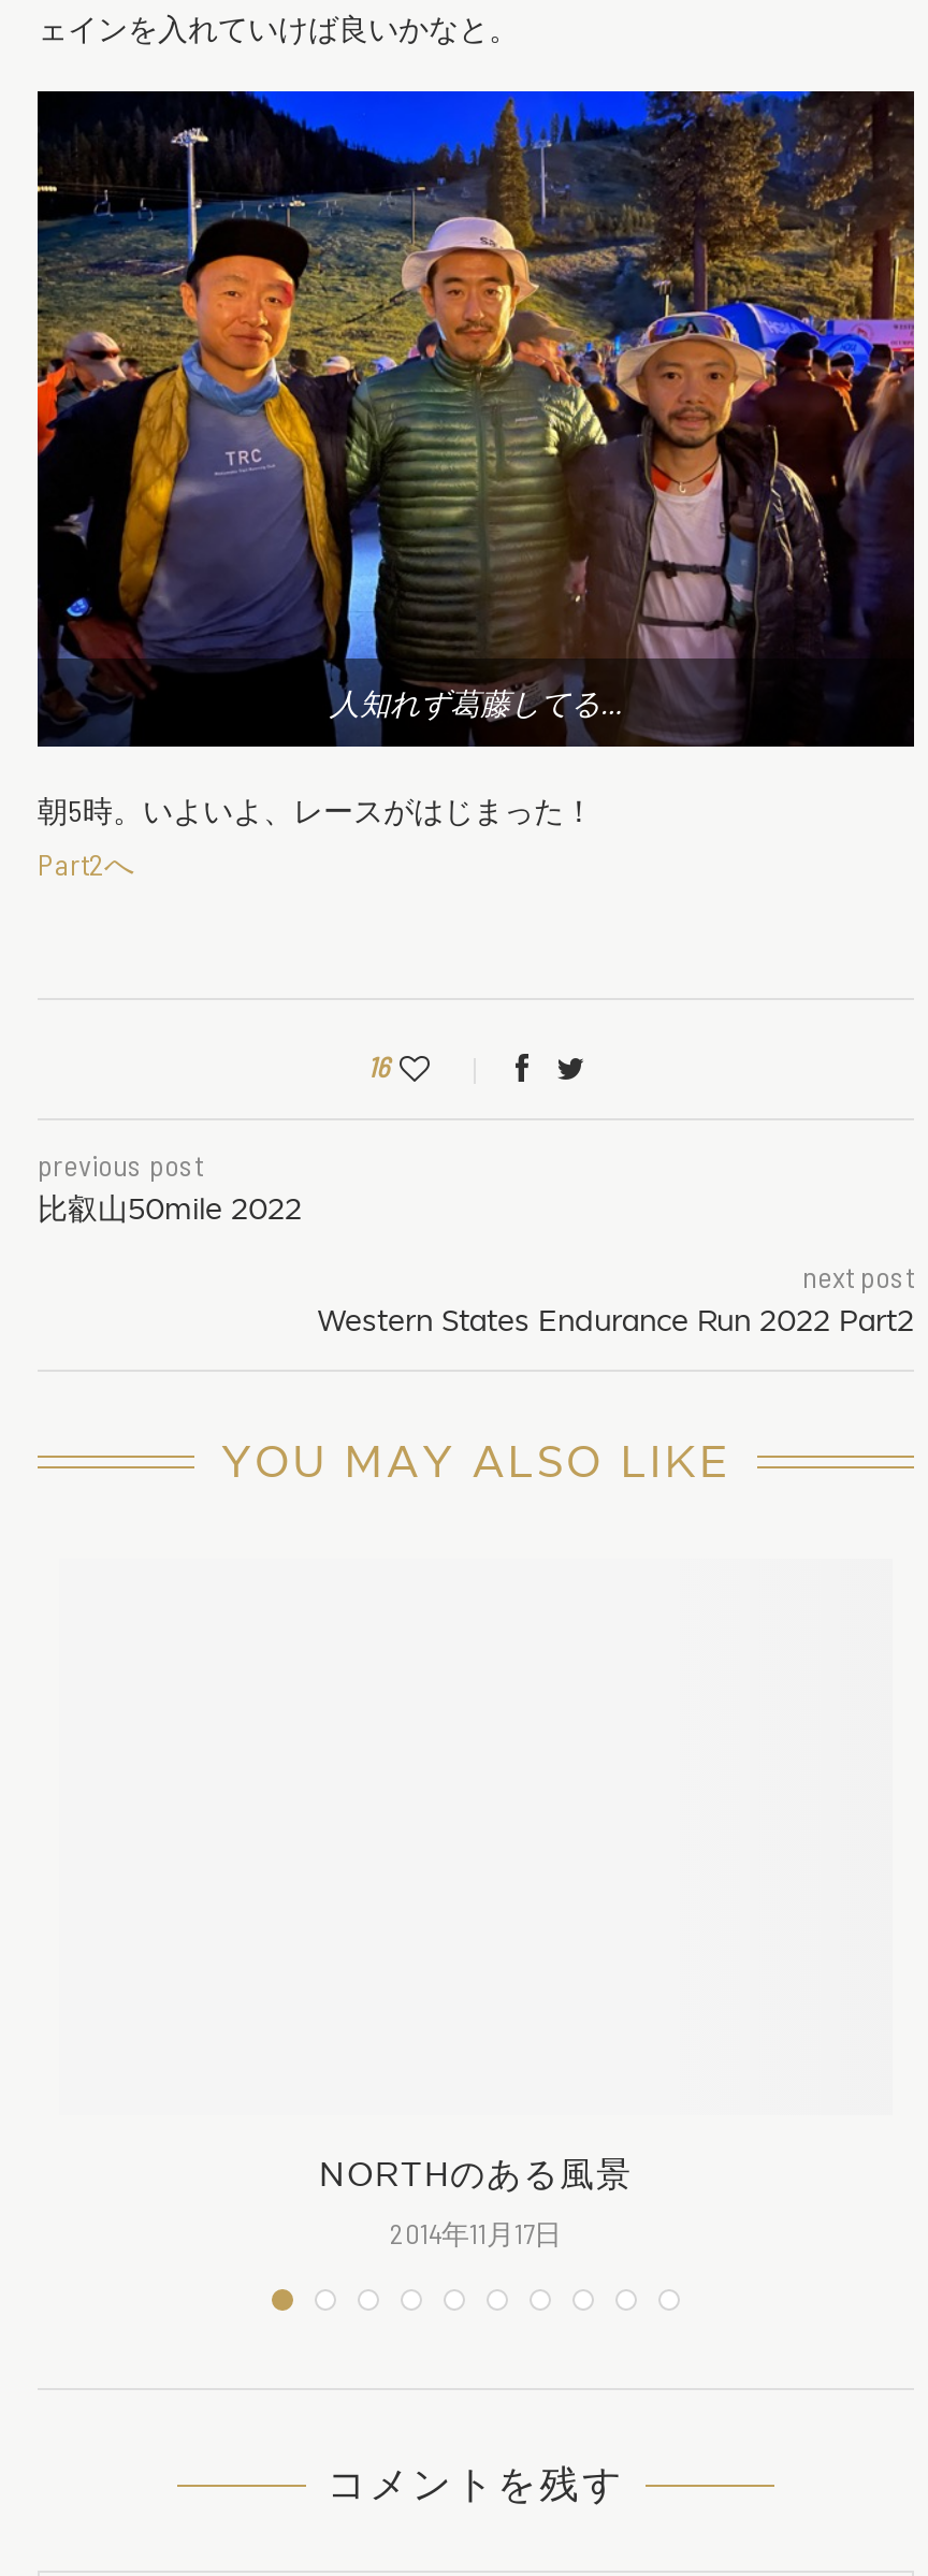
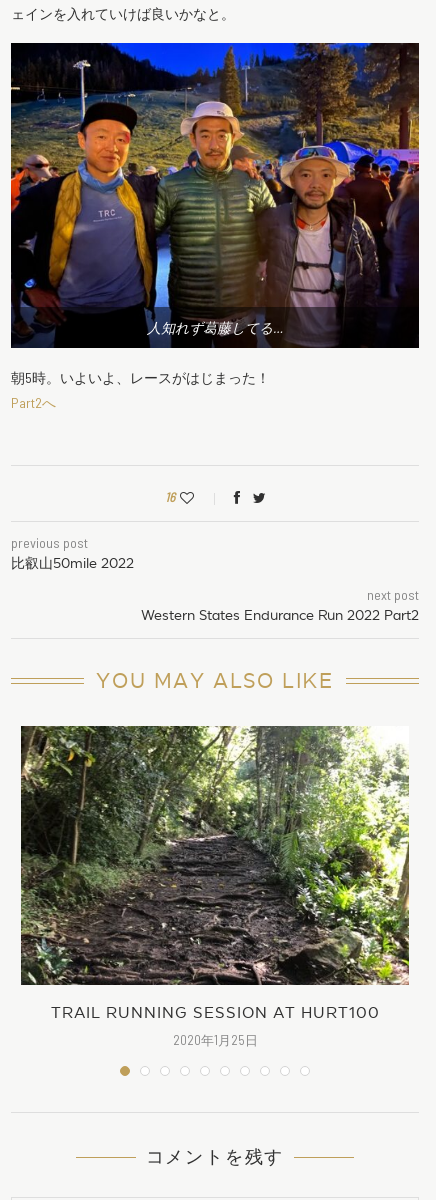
+ [image]

- NORTHのある風景
- 2014年11月17日
+ TRAIL RUNNING SESSION AT HURT100
+ 2020年1月25日
